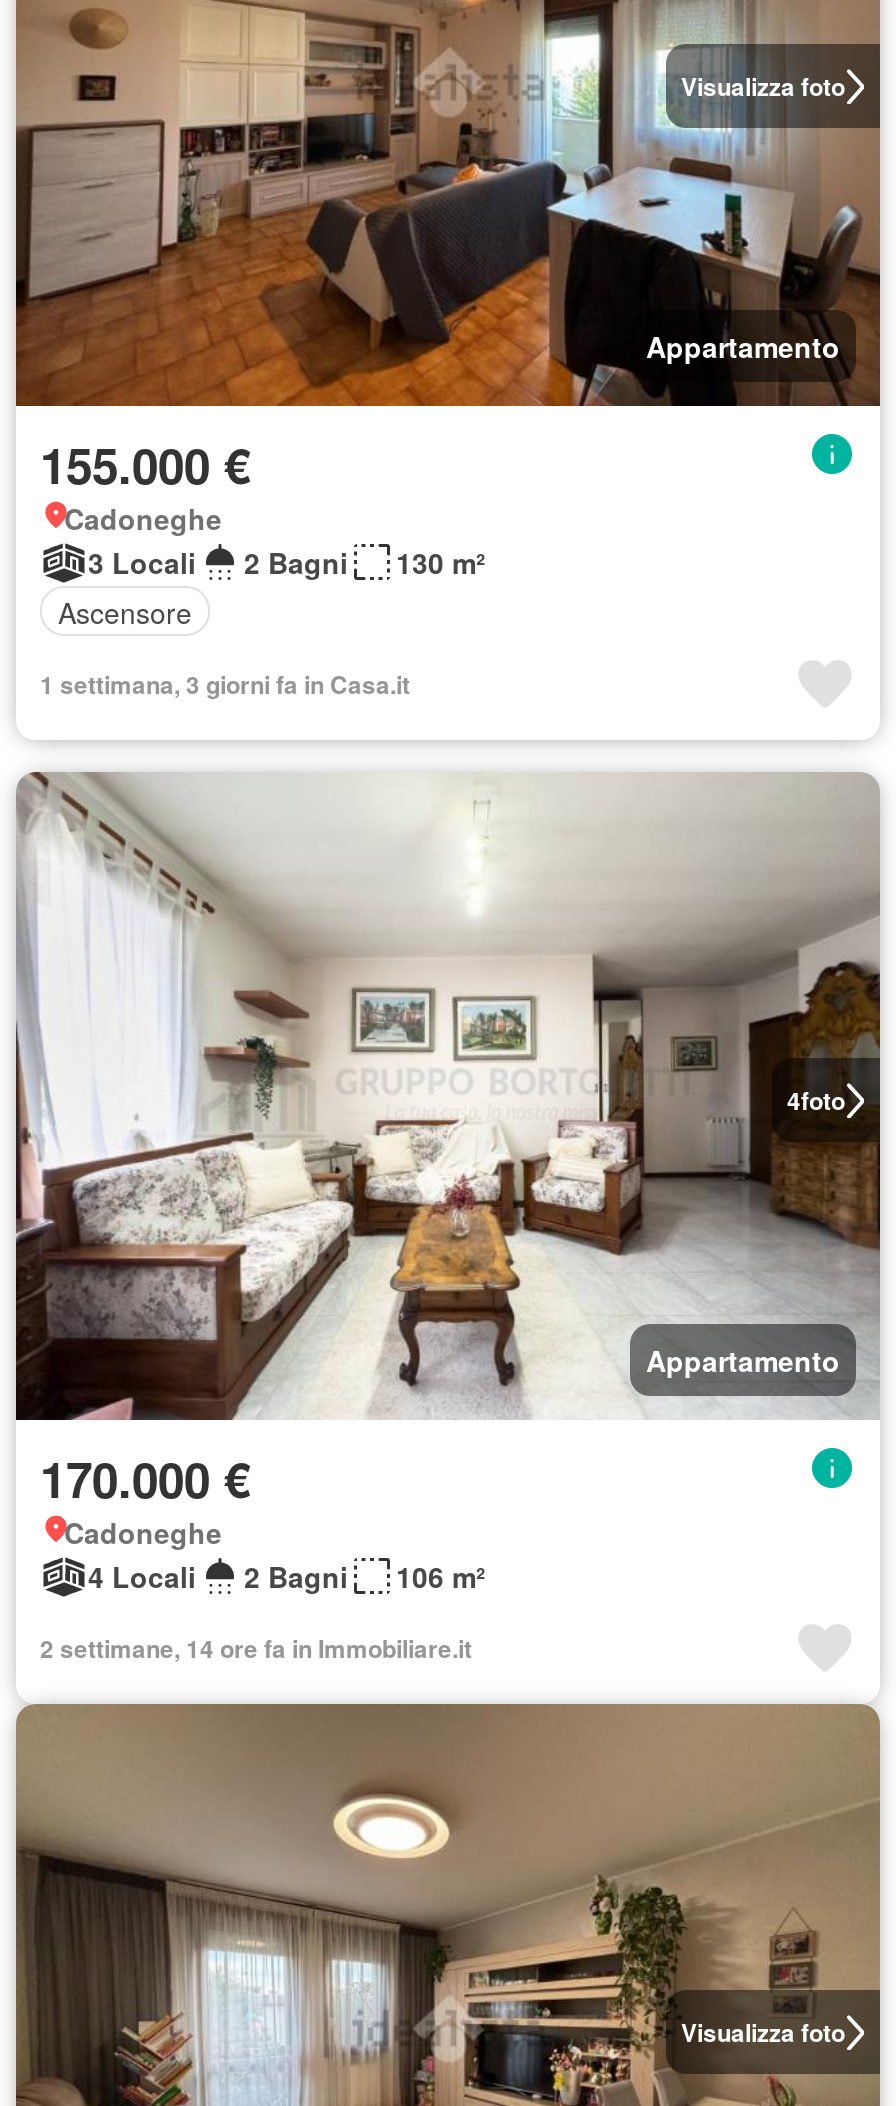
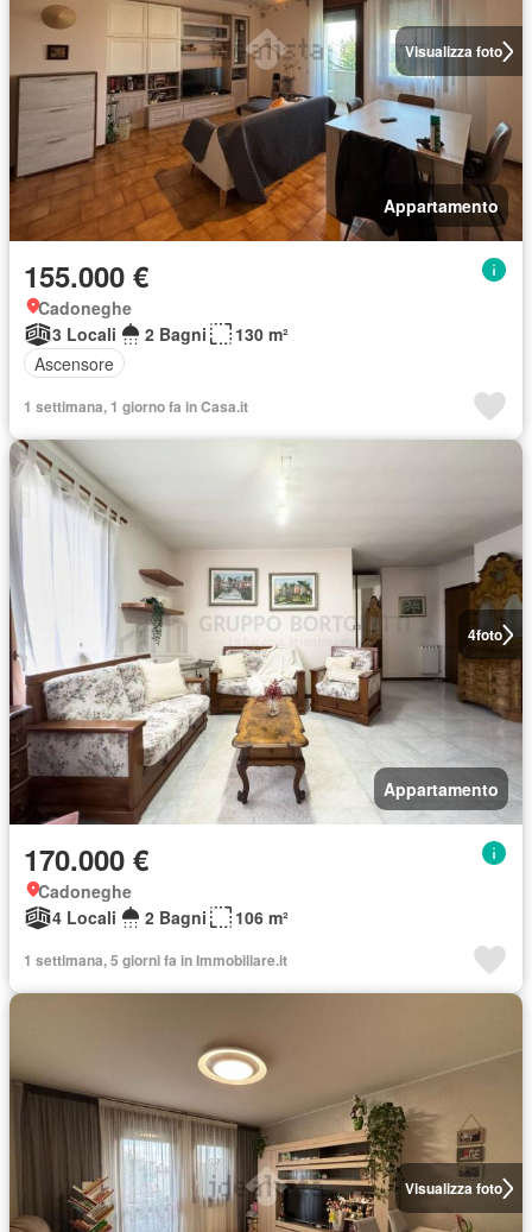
- 1 settimana, 3 giorni fa in Casa.it
+ 1 settimana, 1 giorno fa in Casa.it

- 2 settimane, 14 ore fa in Immobiliare.it
+ 1 settimana, 5 giorni fa in Immobiliare.it
